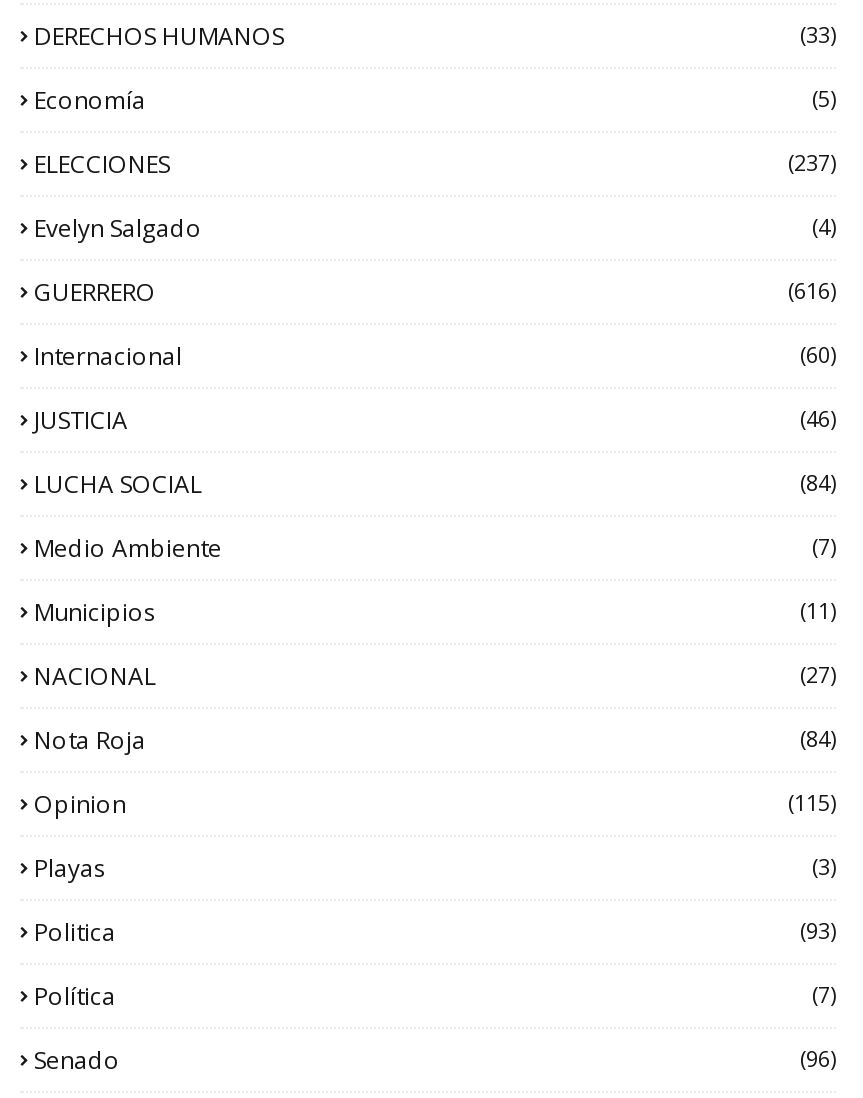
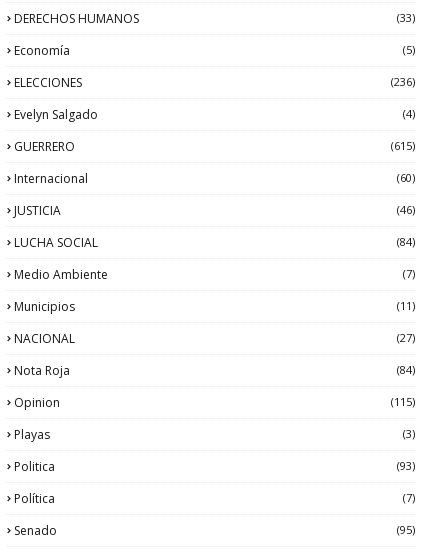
- (237)
+ (236)

- (616)
+ (615)

- (96)
+ (95)
